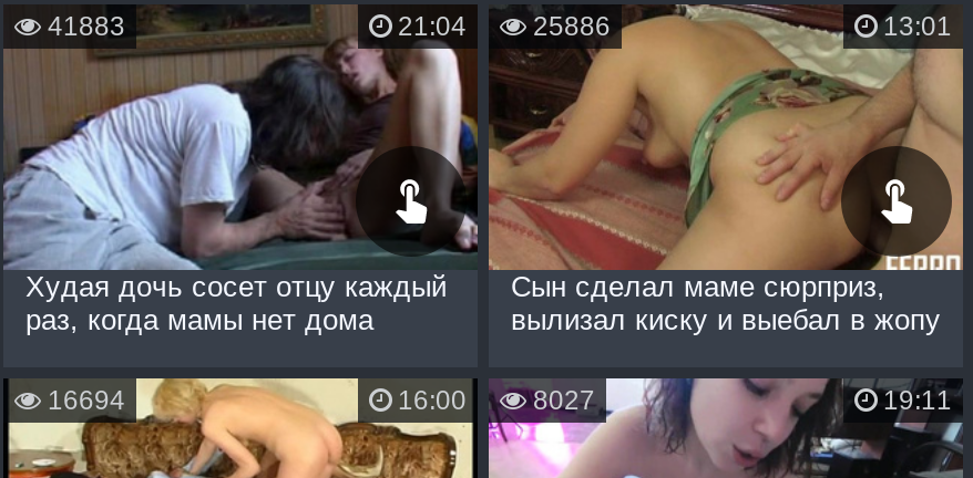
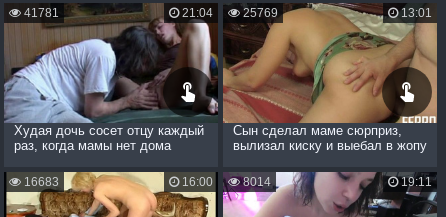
- 41883
+ 41781

- 21:04 25886
+ 21:04 25769

- 16694
+ 16683

- 16:00 8027
+ 16:00 8014
